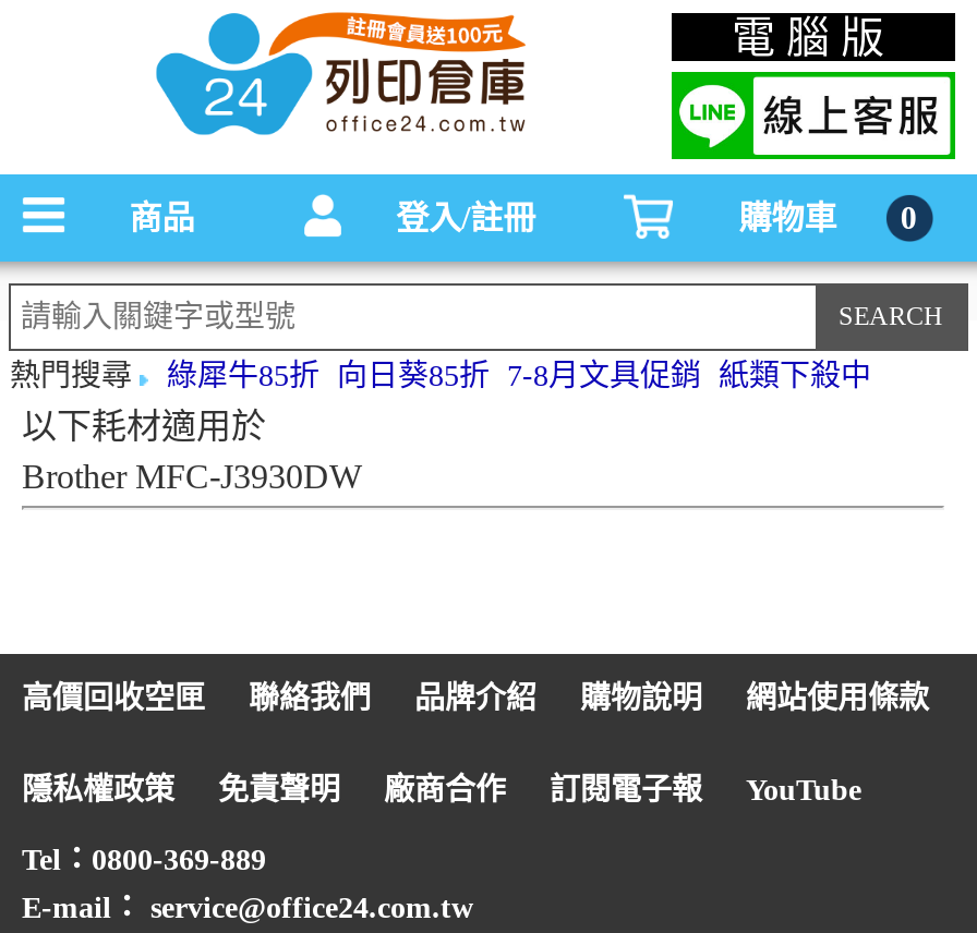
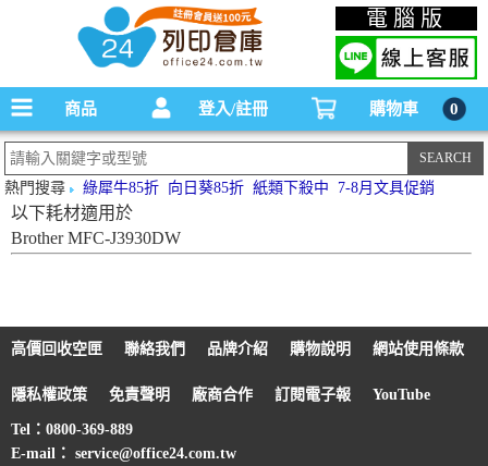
- 綠犀牛85折 向日葵85折 7-8月文具促銷 紙類下殺中
+ 綠犀牛85折 向日葵85折 紙類下殺中 7-8月文具促銷
